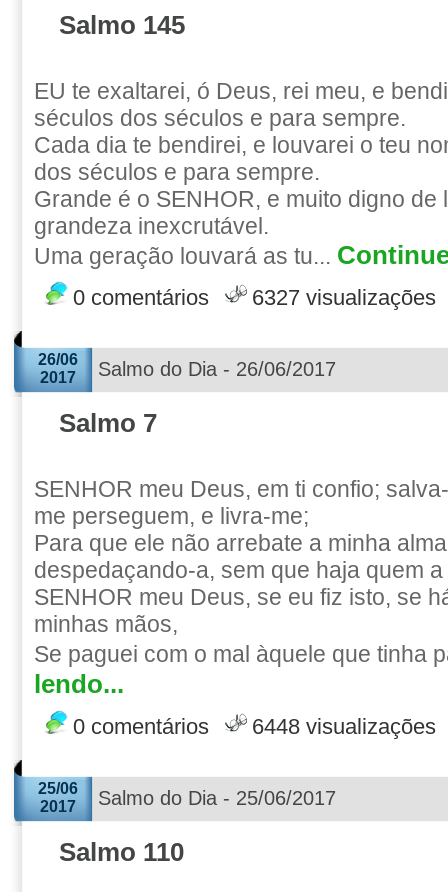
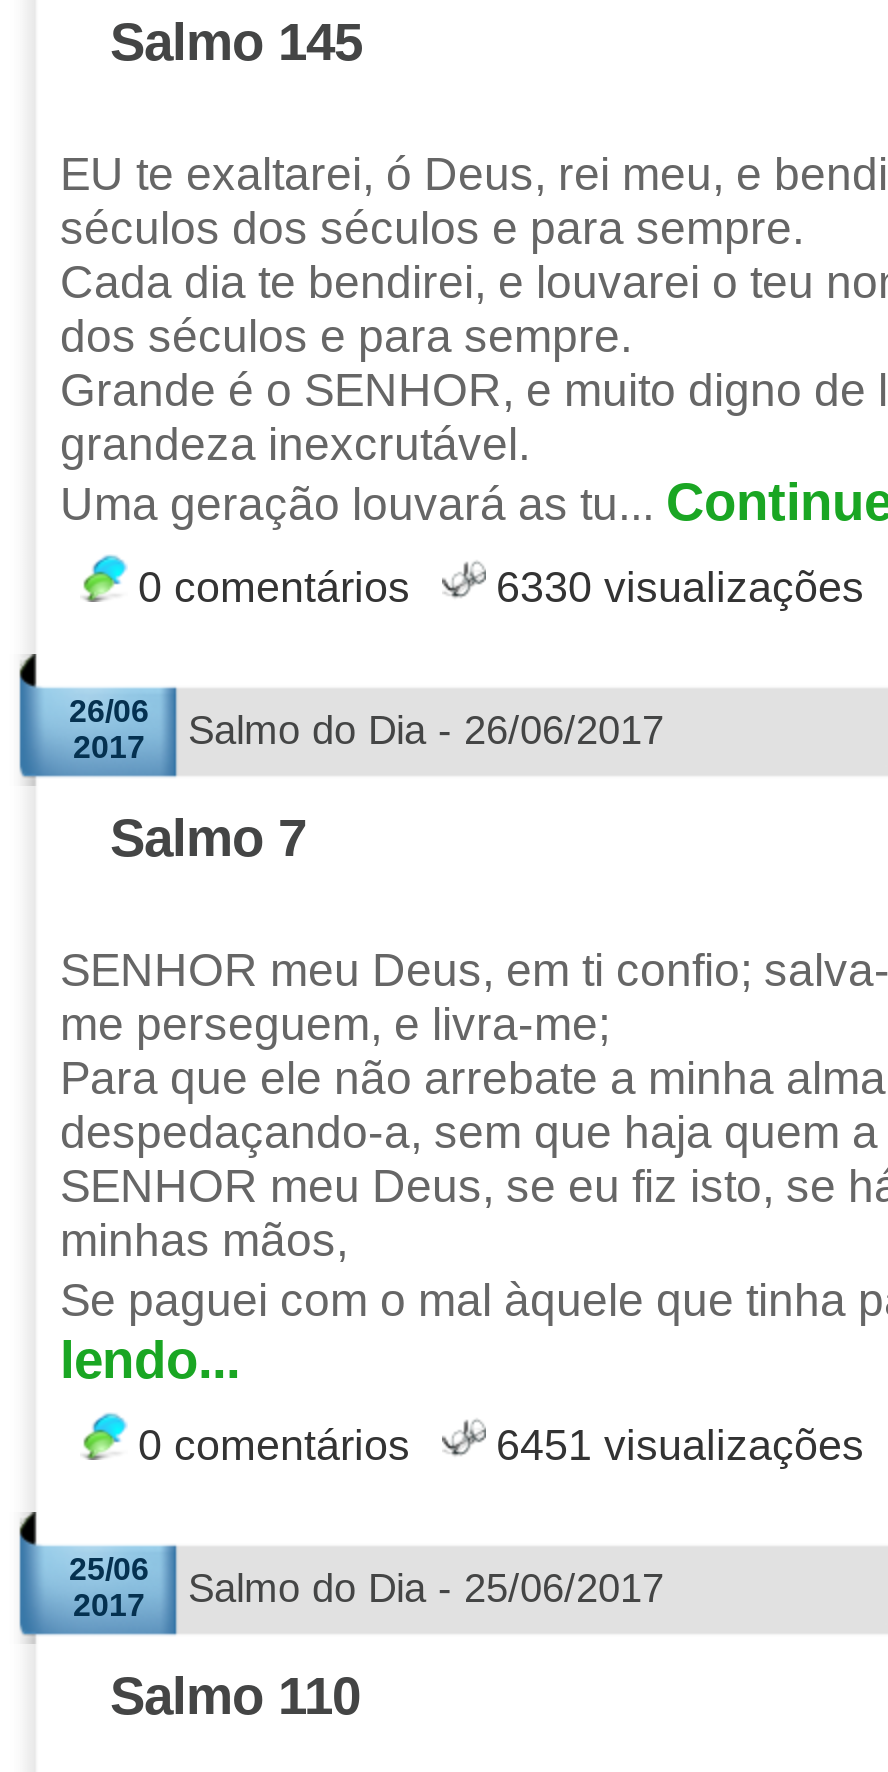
- 6327 visualizações
+ 6330 visualizações

- 6448 visualizações
+ 6451 visualizações
